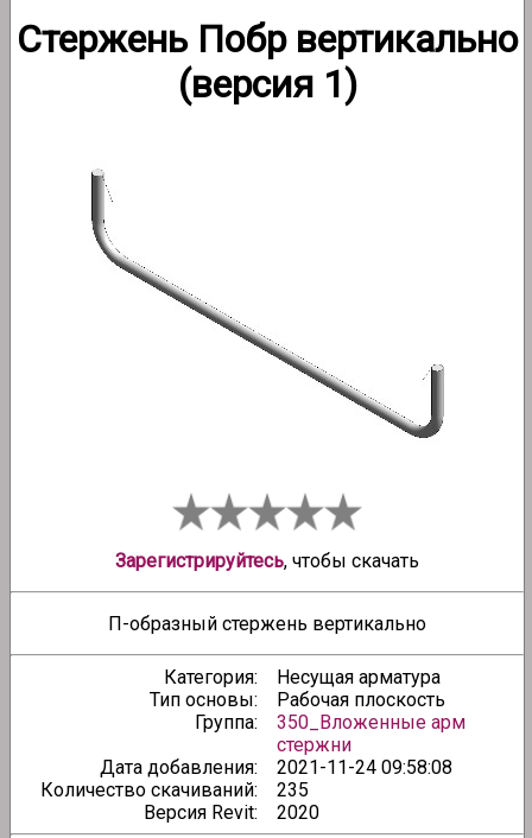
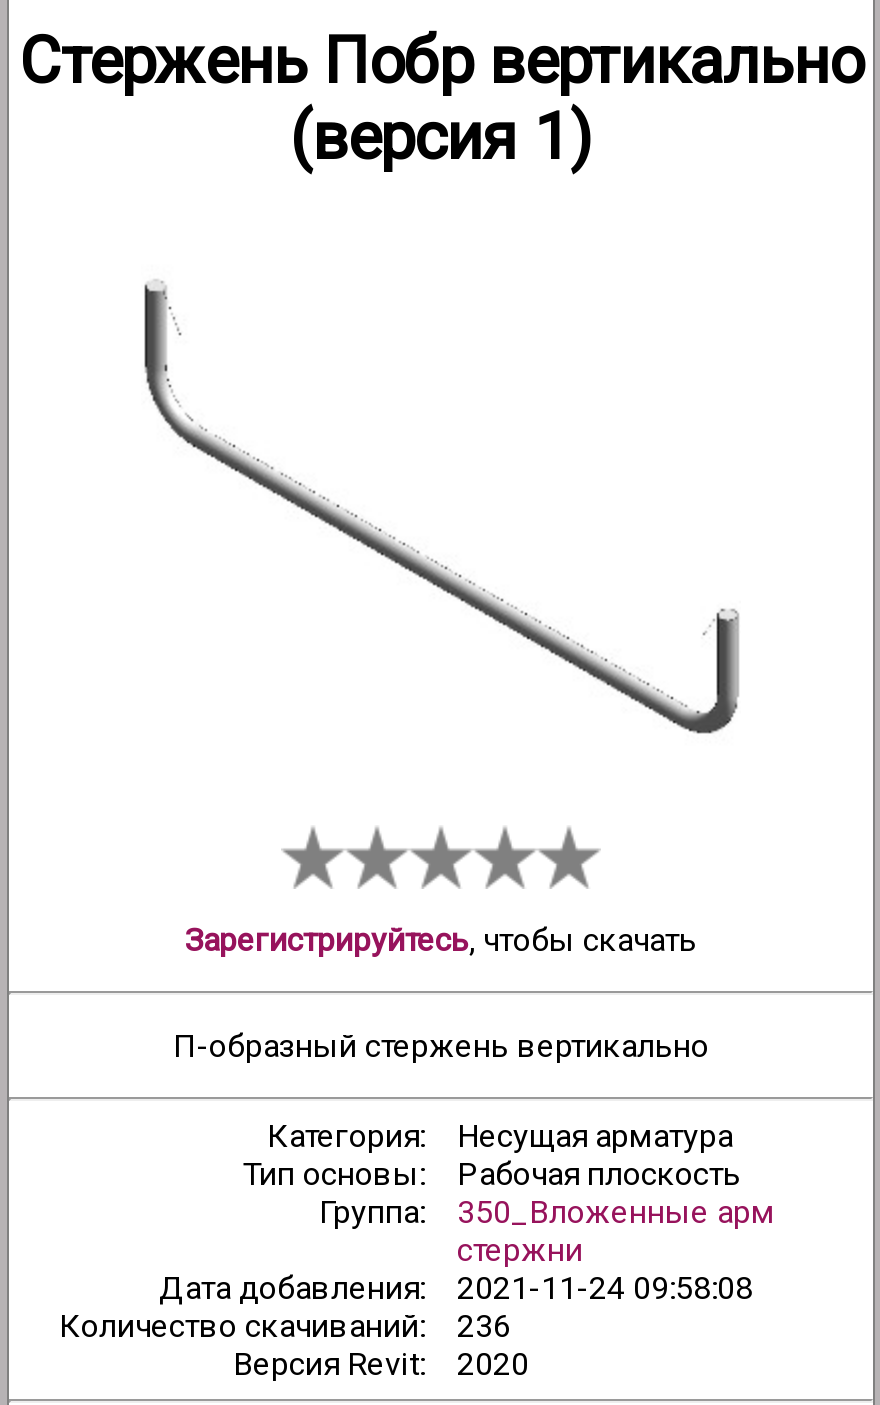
- Количество скачиваний: 235
+ Количество скачиваний: 236
